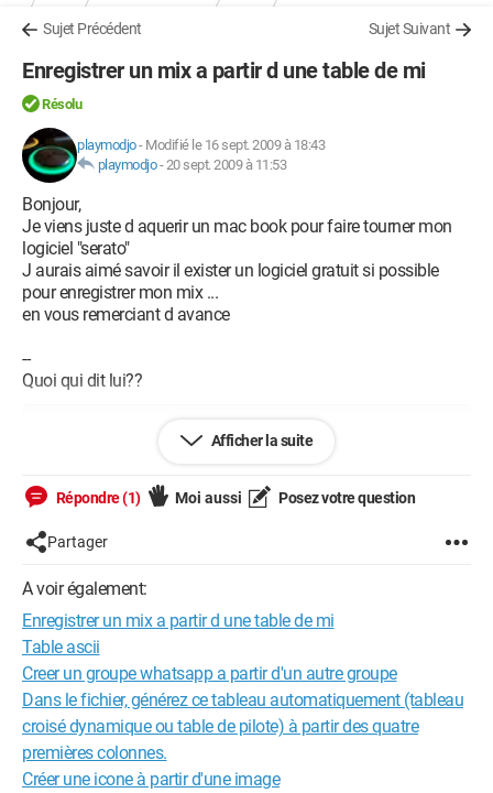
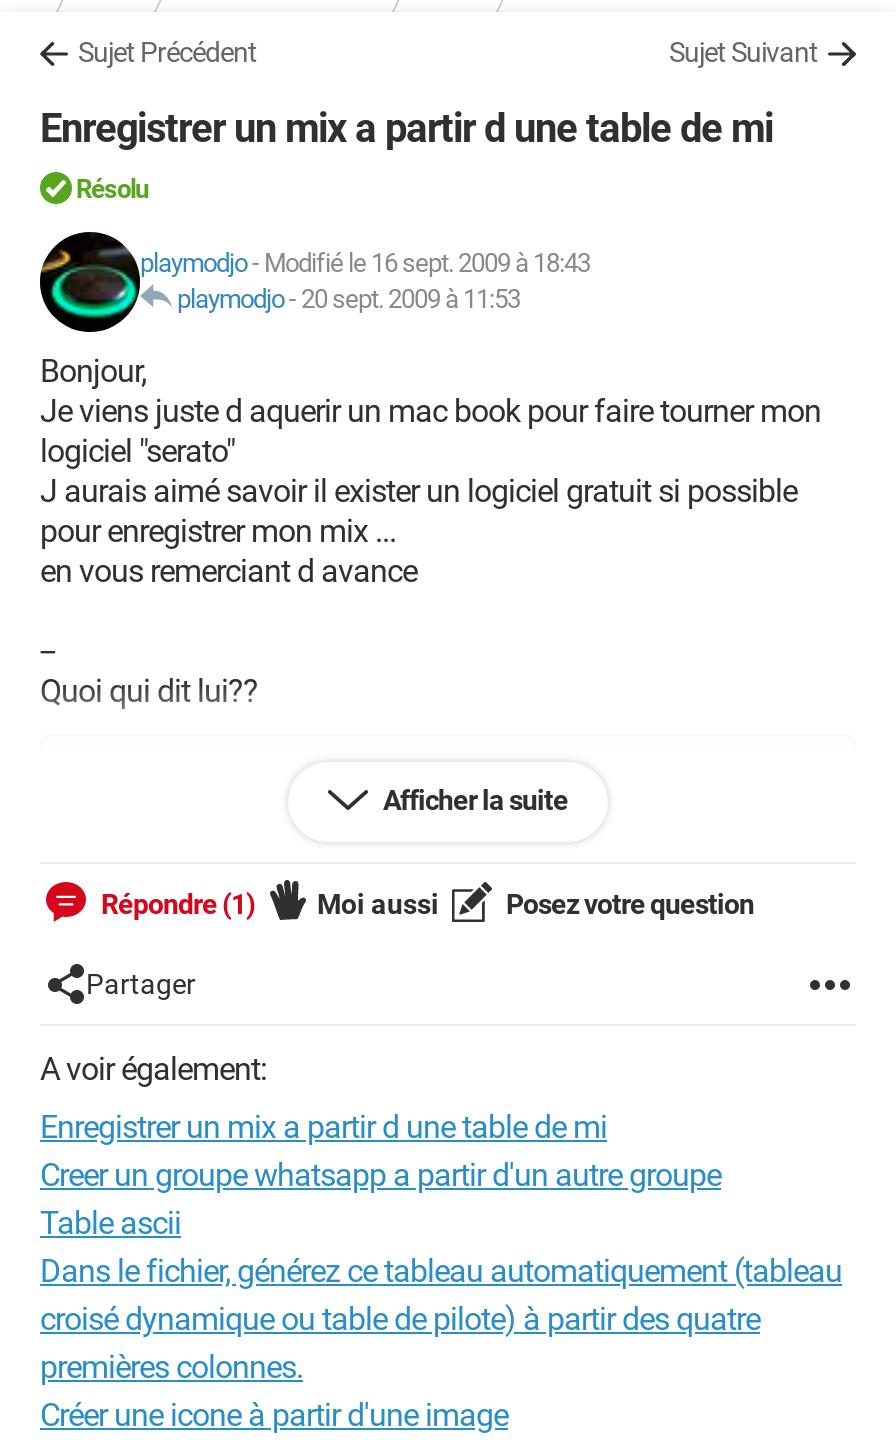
moved down: Table ascii

moved up: Creer un groupe whatsapp a partir d'un autre groupe
